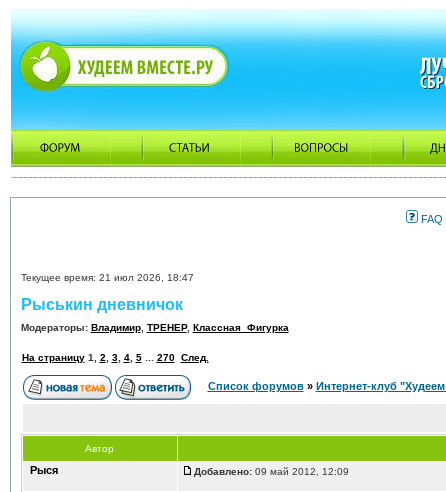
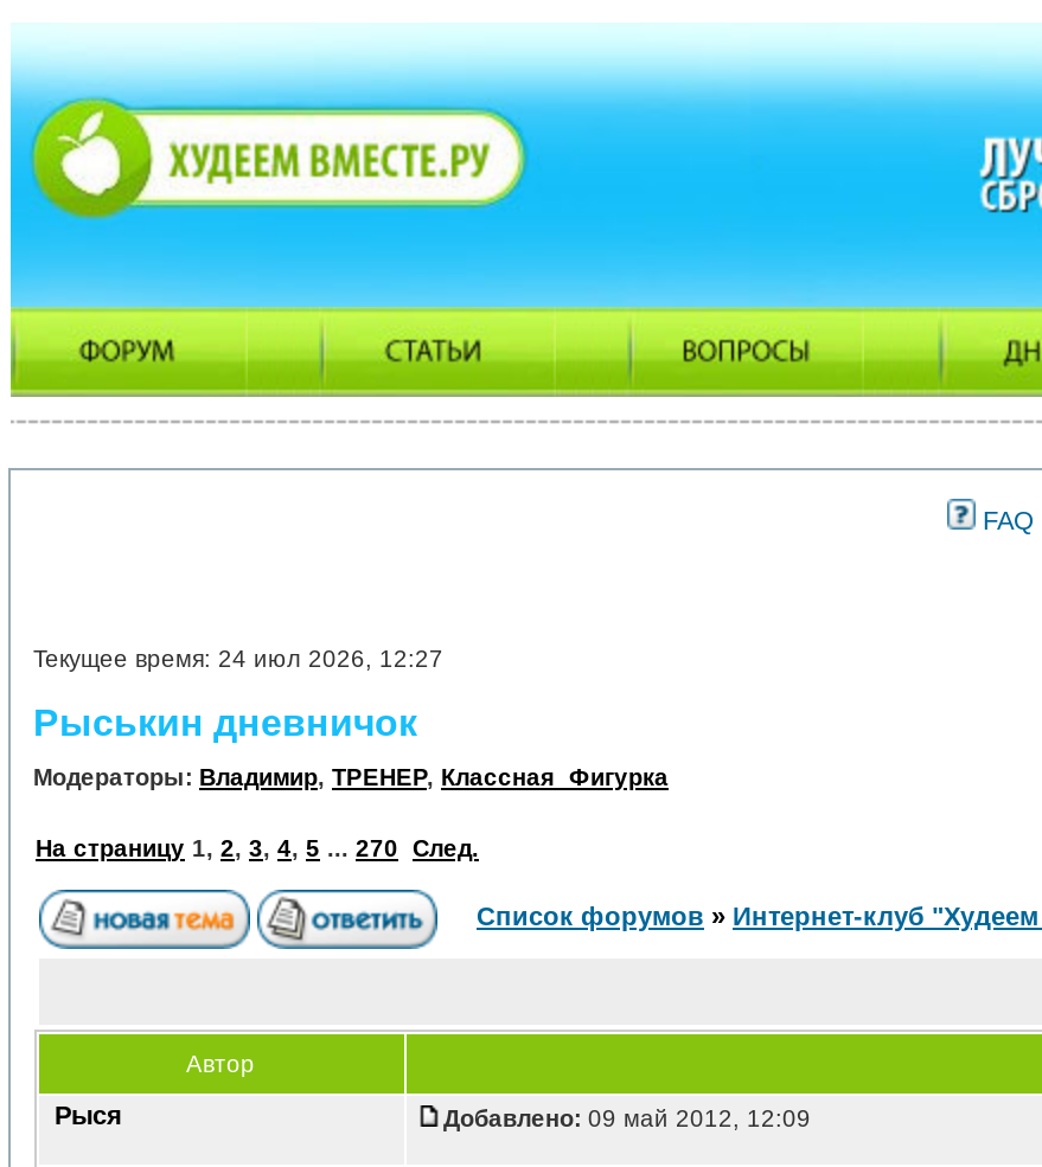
- Текущее время: 21 июл 2026, 18:47
+ Текущее время: 24 июл 2026, 12:27
